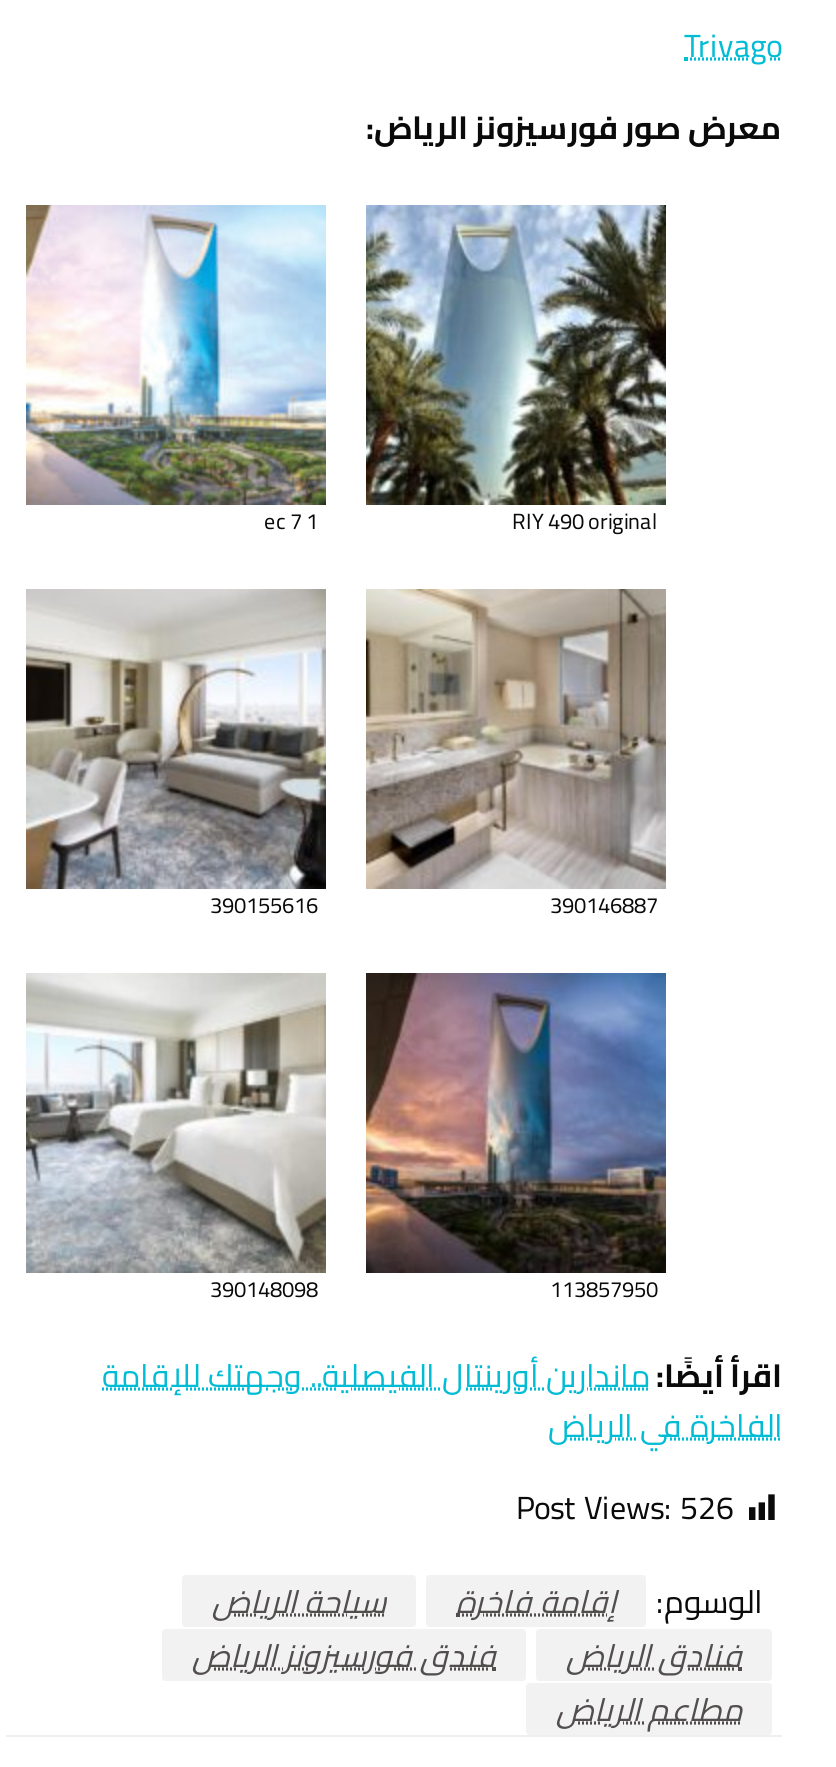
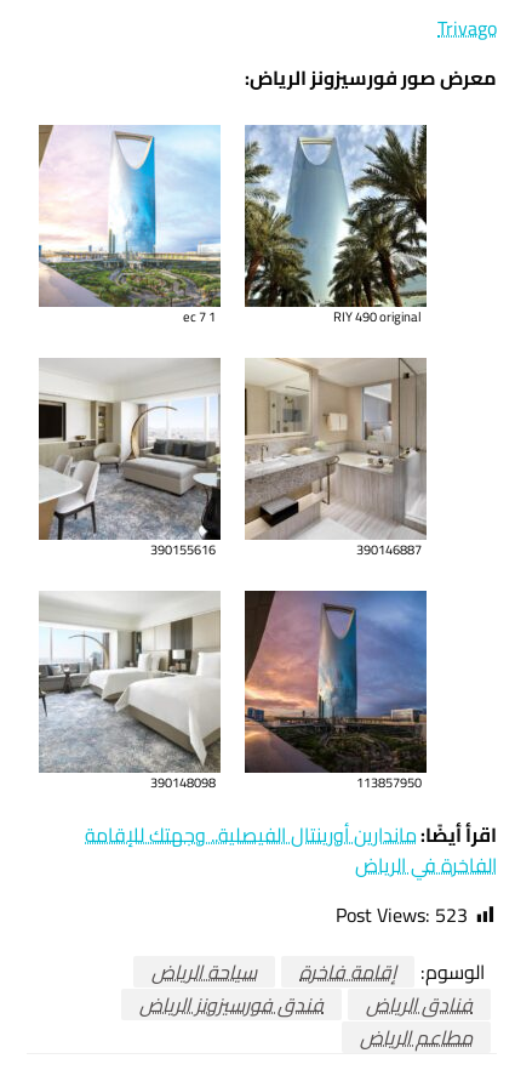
- Post Views: 526
+ Post Views: 523
